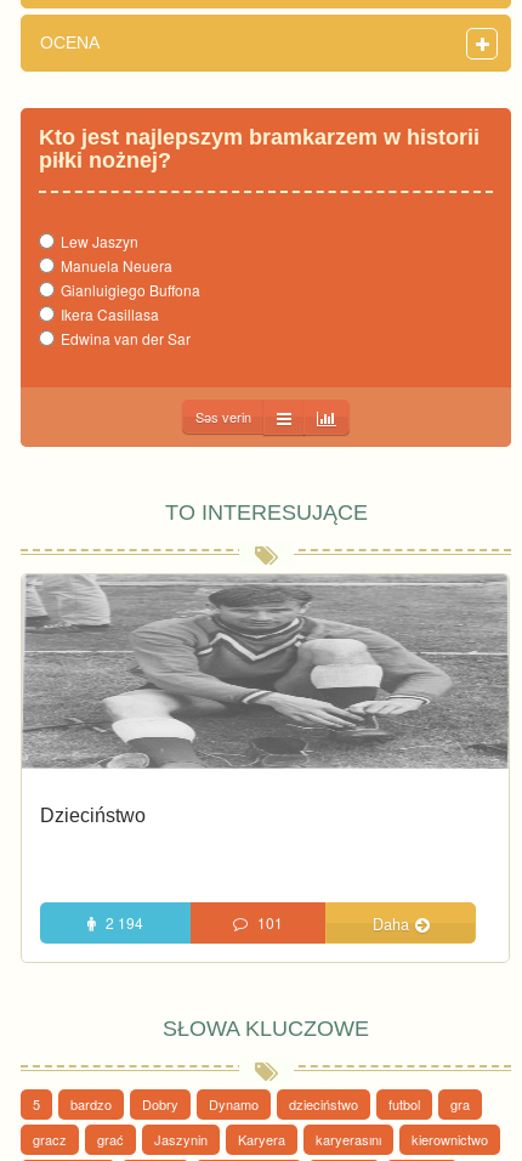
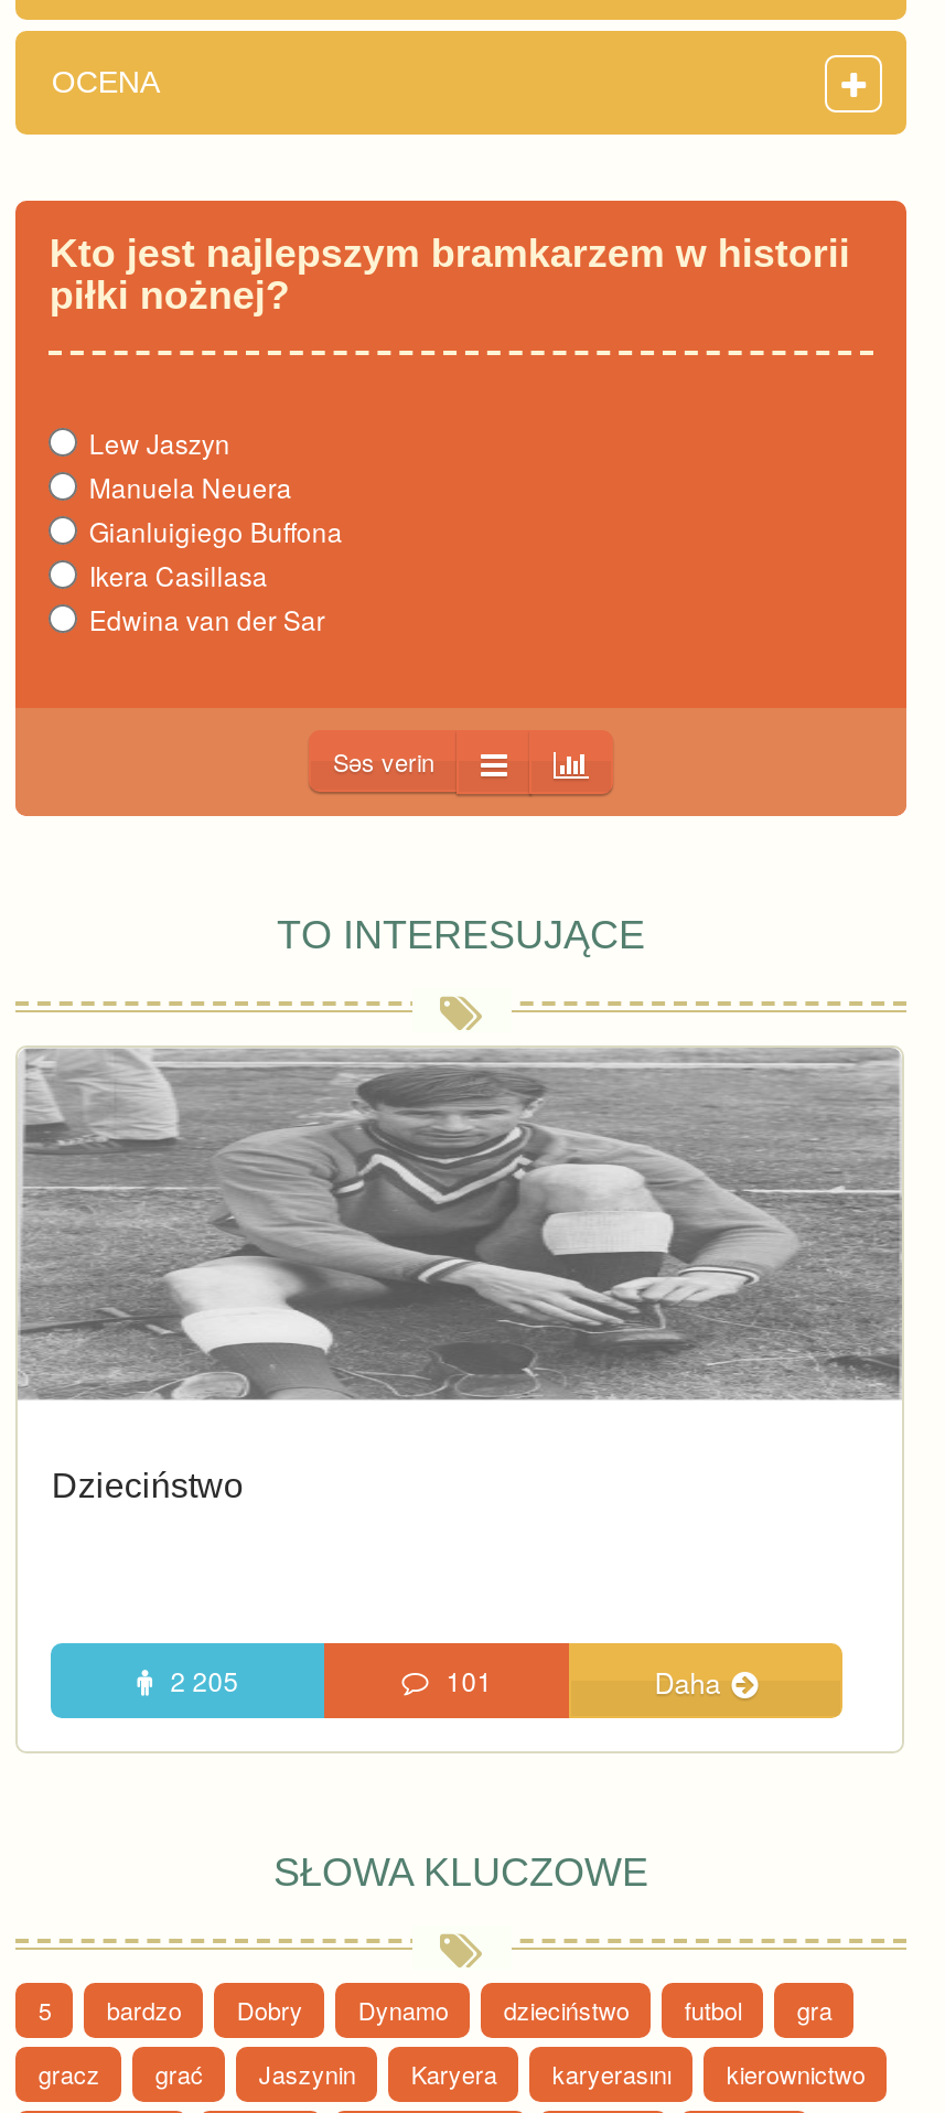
- 2 194
+ 2 205
